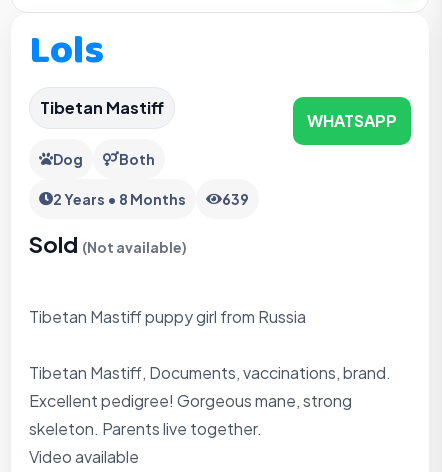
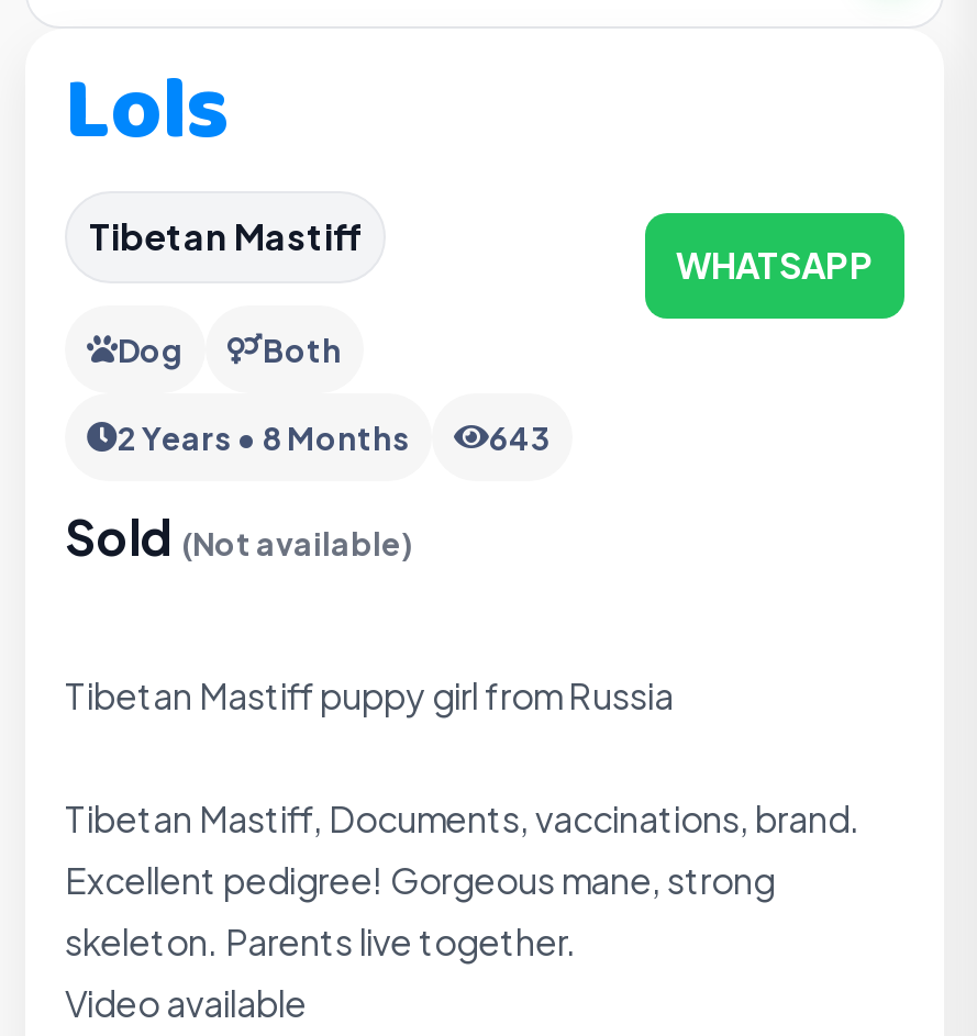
- 2 Years • 8 Months 639
+ 2 Years • 8 Months 643
